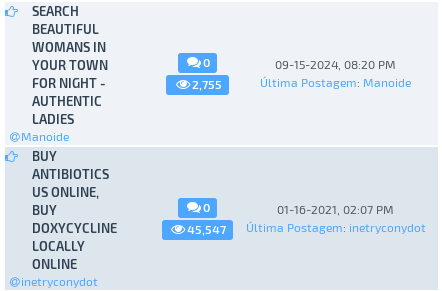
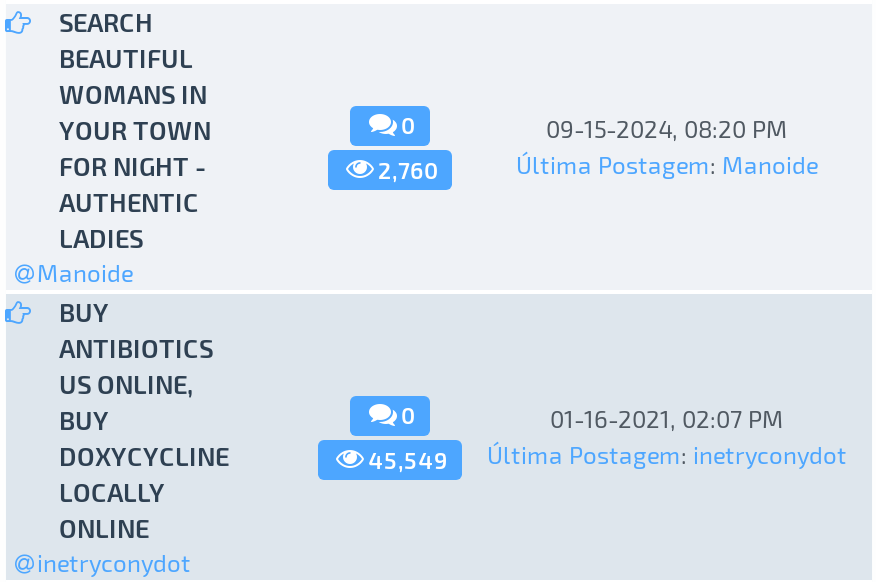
- 2,755
+ 2,760

- 45,547 Última Postagem: inetryconydot
+ 45,549 Última Postagem: inetryconydot
